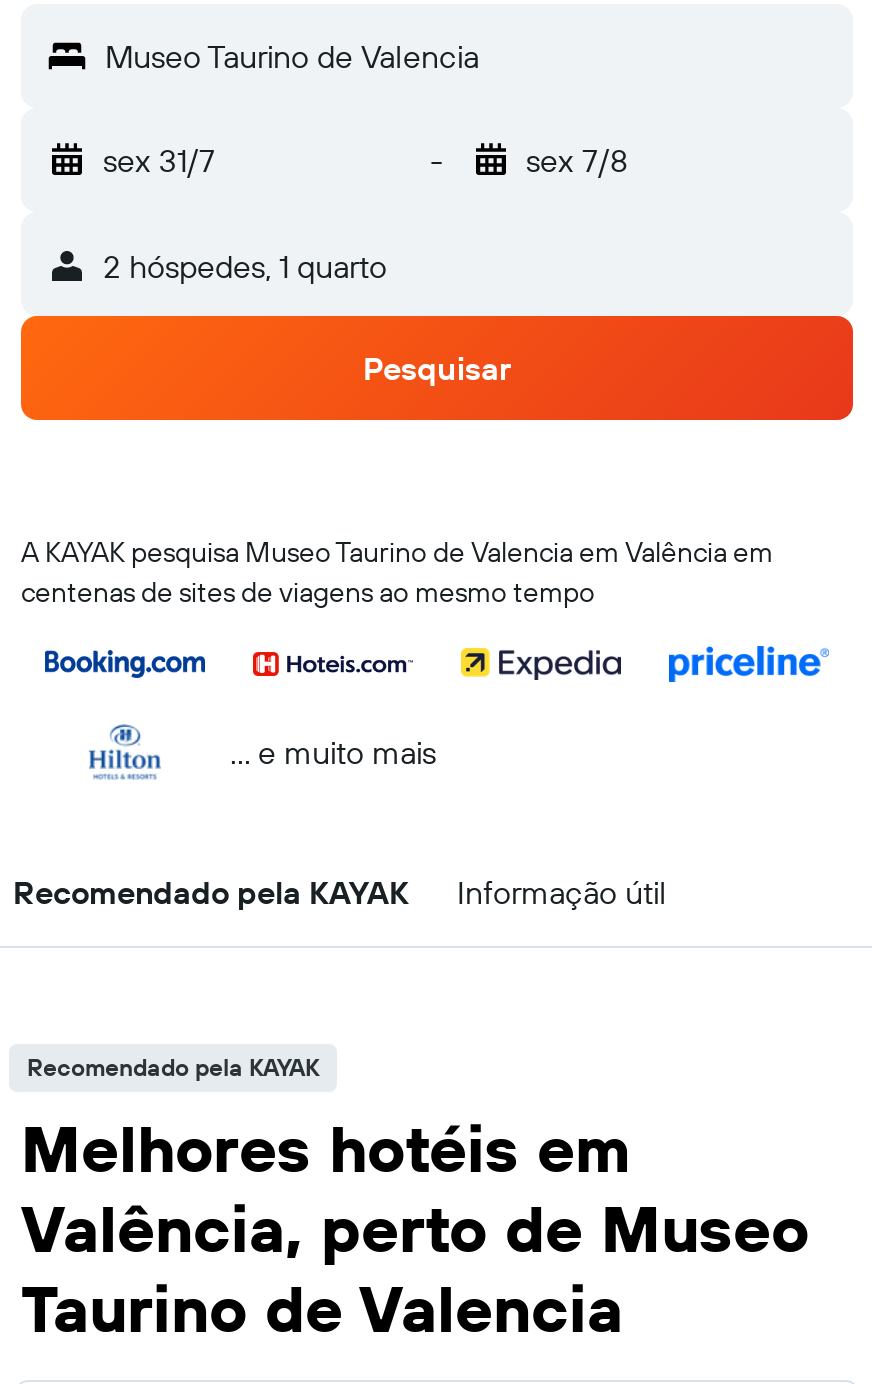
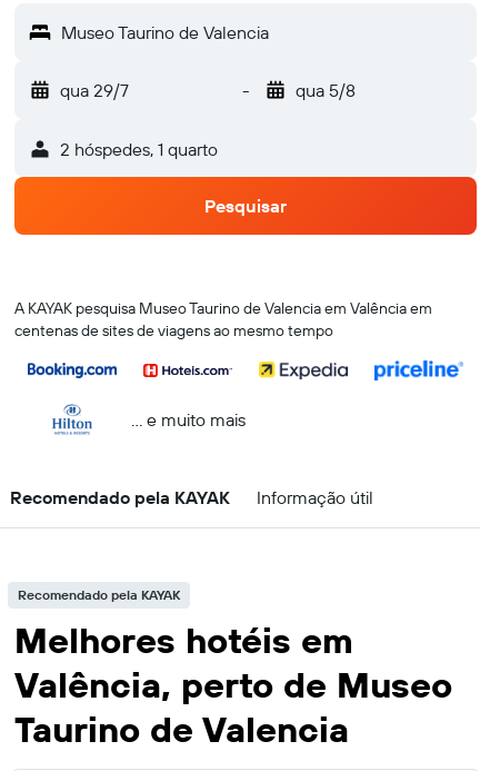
- sex 31/7
+ qua 29/7

- sex 7/8
+ qua 5/8
